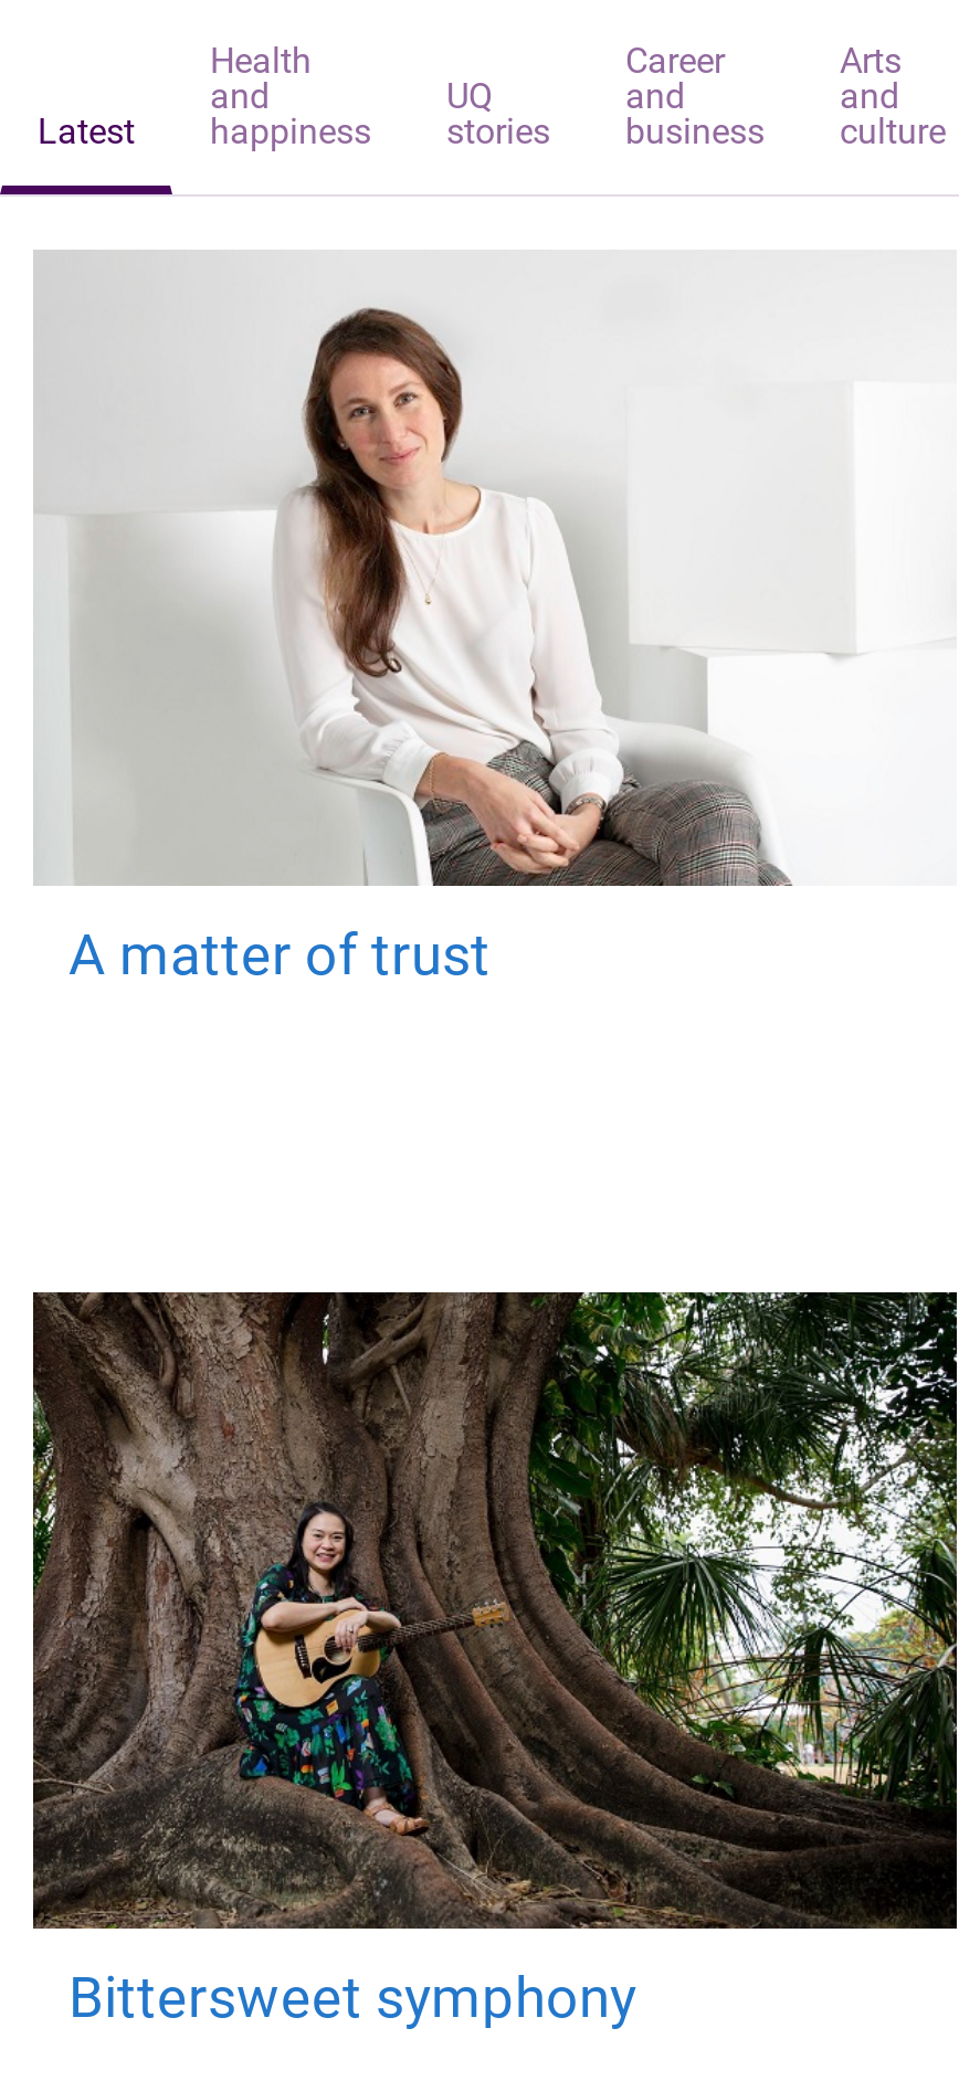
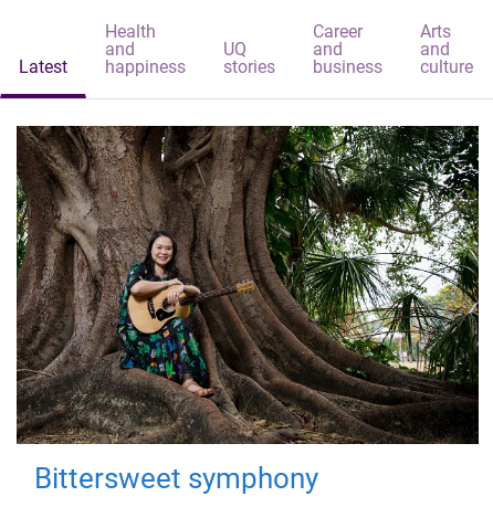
- [image]
- A matter of trust
